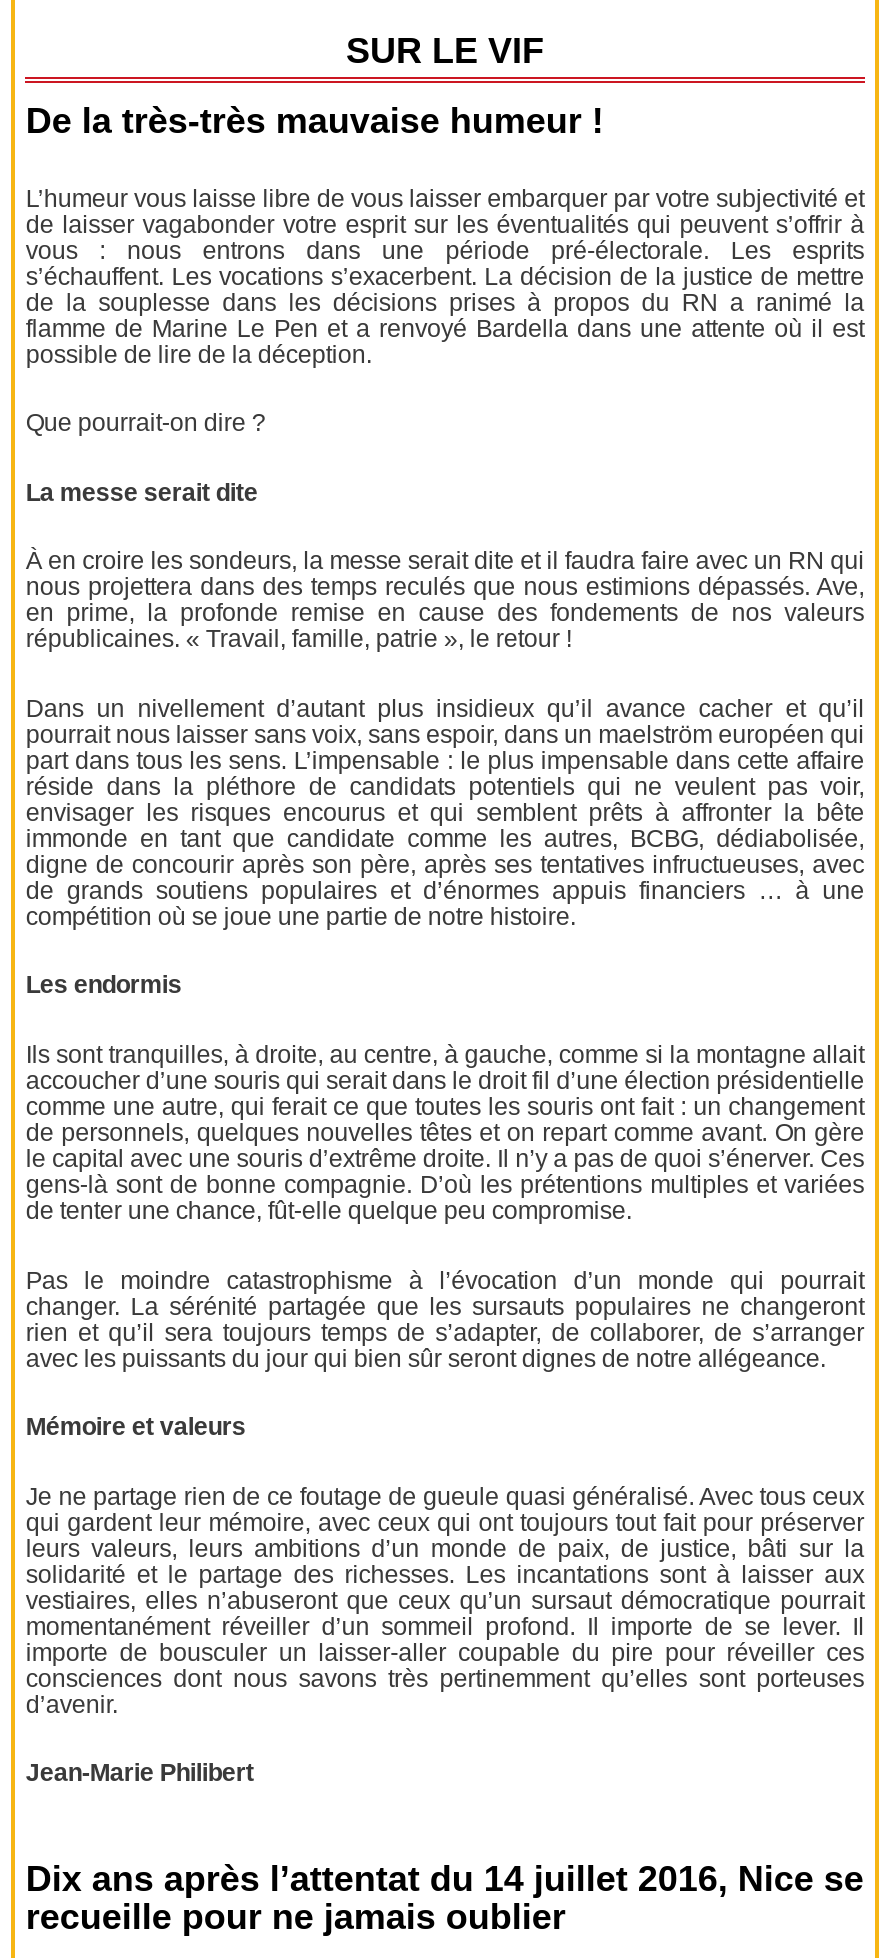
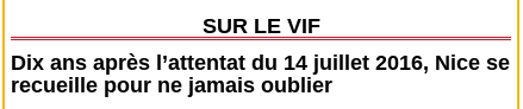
- De la très-très mauvaise humeur !
- L’humeur vous laisse libre de vous laisser embarquer par votre subjectivité et
- de laisser vagabonder votre esprit sur les éventualités qui peuvent s’offrir à
- vous : nous entrons dans une période pré-électorale. Les esprits
- s’échauffent. Les vocations s’exacerbent. La décision de la justice de mettre
- de la souplesse dans les décisions prises à propos du RN a ranimé la
- flamme de Marine Le Pen et a renvoyé Bardella dans une attente où il est
- possible de lire de la déception.
- Que pourrait-on dire ?
- La messe serait dite
- À en croire les sondeurs, la messe serait dite et il faudra faire avec un RN qui
- nous projettera dans des temps reculés que nous estimions dépassés. Ave,
- en prime, la profonde remise en cause des fondements de nos valeurs
- républicaines. « Travail, famille, patrie », le retour !
- Dans un nivellement d’autant plus insidieux qu’il avance cacher et qu’il
- pourrait nous laisser sans voix, sans espoir, dans un maelström européen qui
- part dans tous les sens. L’impensable : le plus impensable dans cette affaire
- réside dans la pléthore de candidats potentiels qui ne veulent pas voir,
- envisager les risques encourus et qui semblent prêts à affronter la bête
- immonde en tant que candidate comme les autres, BCBG, dédiabolisée,
- digne de concourir après son père, après ses tentatives infructueuses, avec
- de grands soutiens populaires et d’énormes appuis financiers … à une
- compétition où se joue une partie de notre histoire.
- Les endormis
- Ils sont tranquilles, à droite, au centre, à gauche, comme si la montagne allait
- accoucher d’une souris qui serait dans le droit fil d’une élection présidentielle
- comme une autre, qui ferait ce que toutes les souris ont fait : un changement
- de personnels, quelques nouvelles têtes et on repart comme avant. On gère
- le capital avec une souris d’extrême droite. Il n’y a pas de quoi s’énerver. Ces
- gens-là sont de bonne compagnie. D’où les prétentions multiples et variées
- de tenter une chance, fût-elle quelque peu compromise.
- Pas le moindre catastrophisme à l’évocation d’un monde qui pourrait
- changer. La sérénité partagée que les sursauts populaires ne changeront
- rien et qu’il sera toujours temps de s’adapter, de collaborer, de s’arranger
- avec les puissants du jour qui bien sûr seront dignes de notre allégeance.
- Mémoire et valeurs
- Je ne partage rien de ce foutage de gueule quasi généralisé. Avec tous ceux
- qui gardent leur mémoire, avec ceux qui ont toujours tout fait pour préserver
- leurs valeurs, leurs ambitions d’un monde de paix, de justice, bâti sur la
- solidarité et le partage des richesses. Les incantations sont à laisser aux
- vestiaires, elles n’abuseront que ceux qu’un sursaut démocratique pourrait
- momentanément réveiller d’un sommeil profond. Il importe de se lever. Il
- importe de bousculer un laisser-aller coupable du pire pour réveiller ces
- consciences dont nous savons très pertinemment qu’elles sont porteuses
- d’avenir.
- Jean-Marie Philibert
